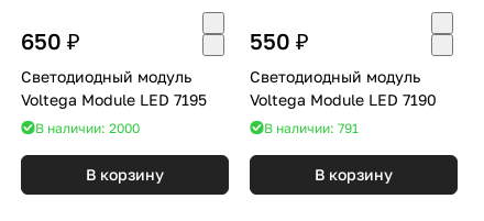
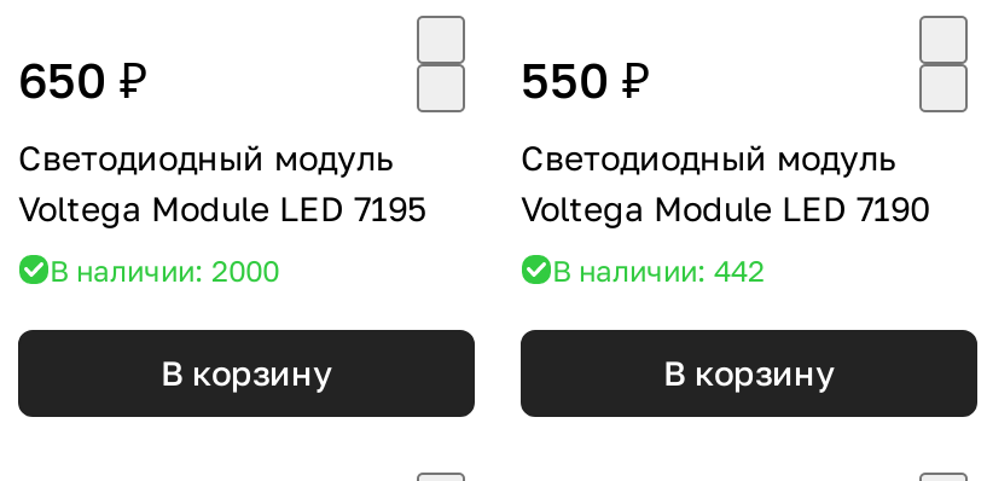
- В наличии: 791
+ В наличии: 442
